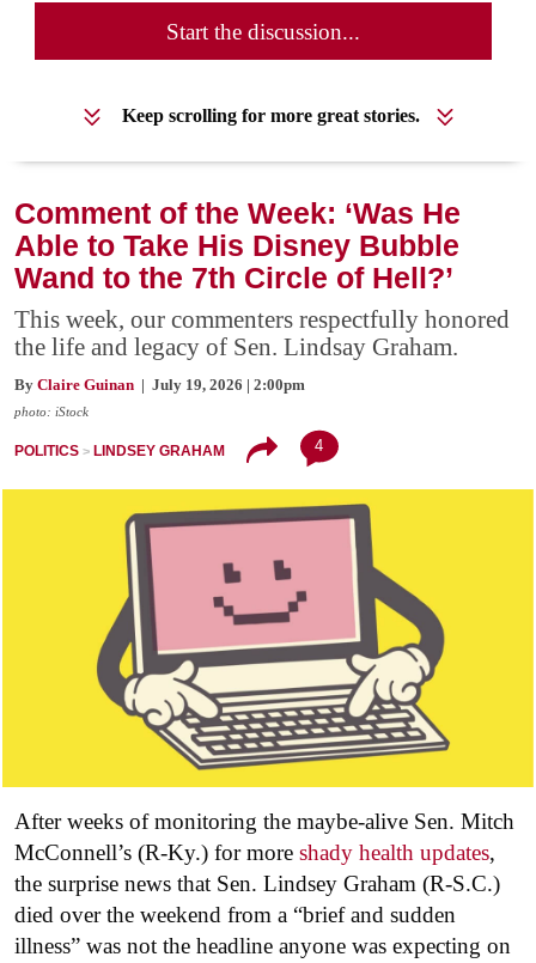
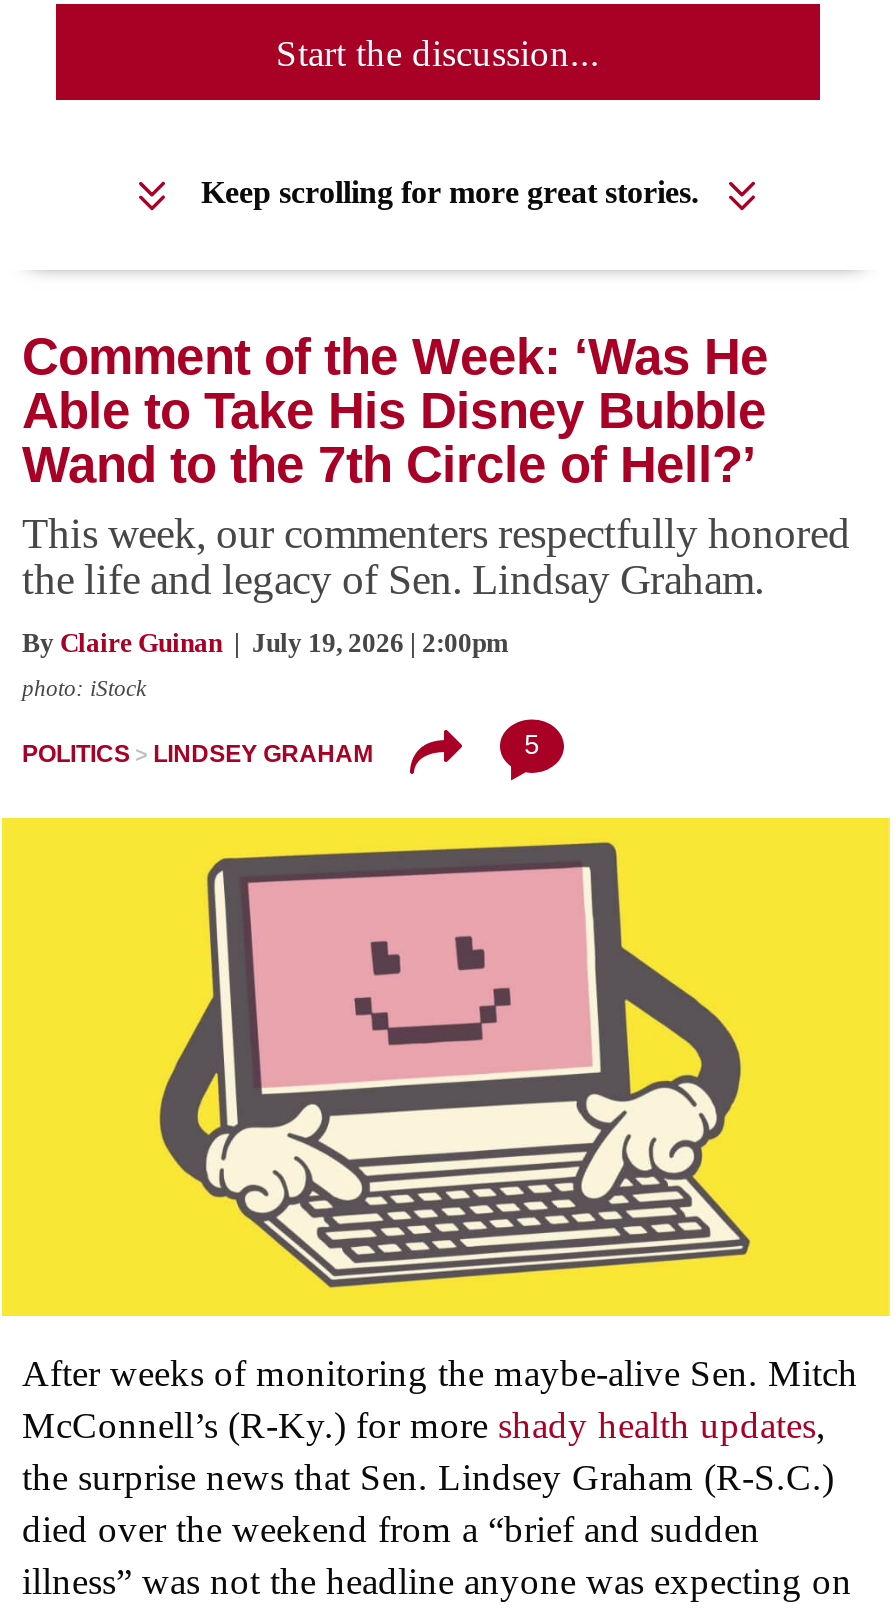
- 4
+ 5
